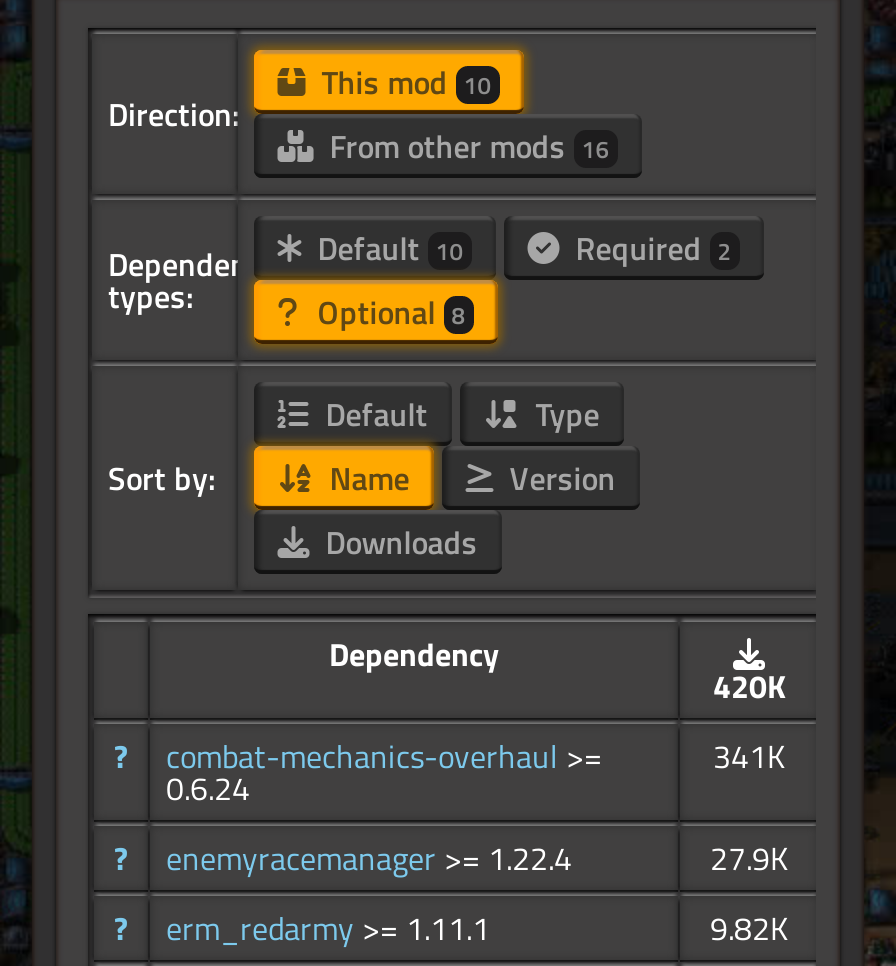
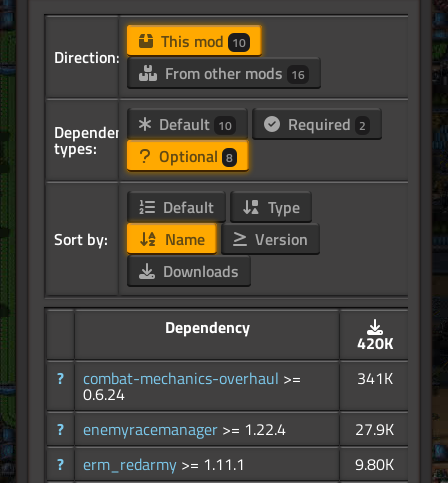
- 9.82K
+ 9.80K
